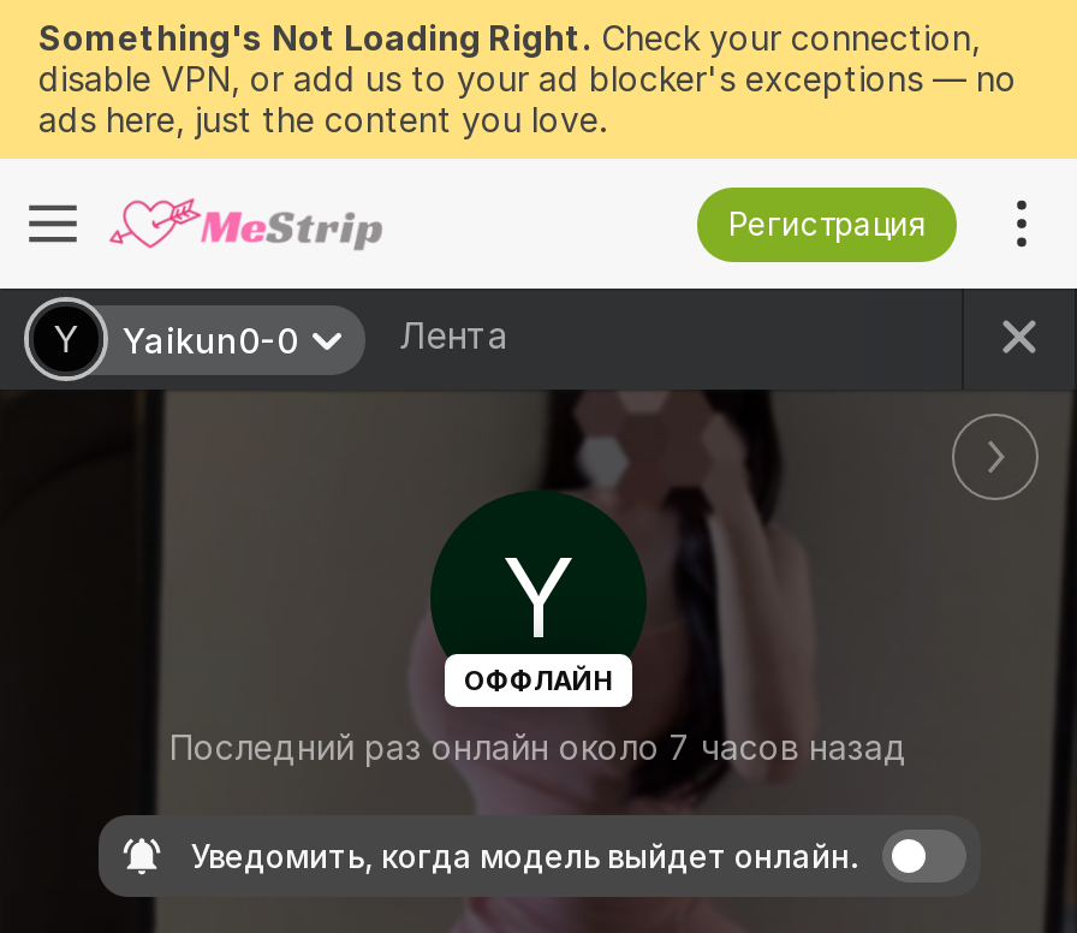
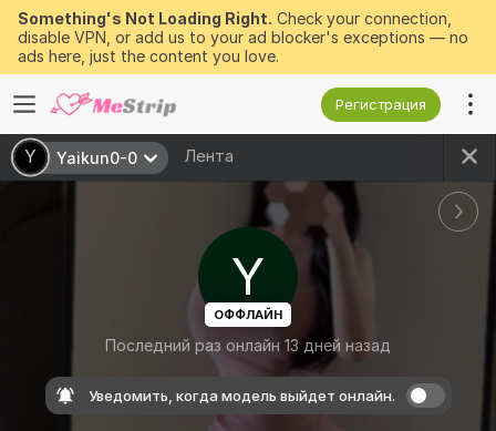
- Последний раз онлайн около 7 часов назад
+ Последний раз онлайн 13 дней назад
